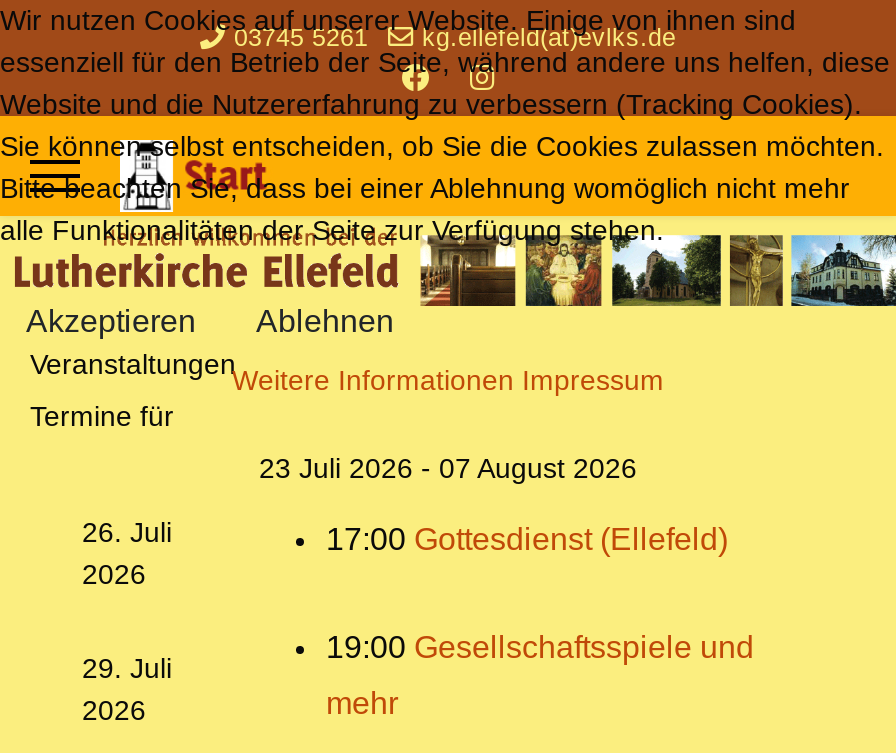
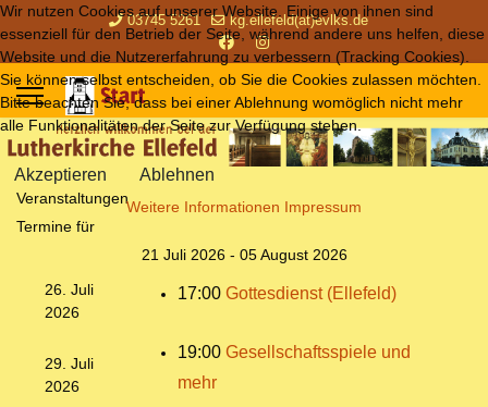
- 23 Juli 2026 - 07 August 2026
+ 21 Juli 2026 - 05 August 2026
